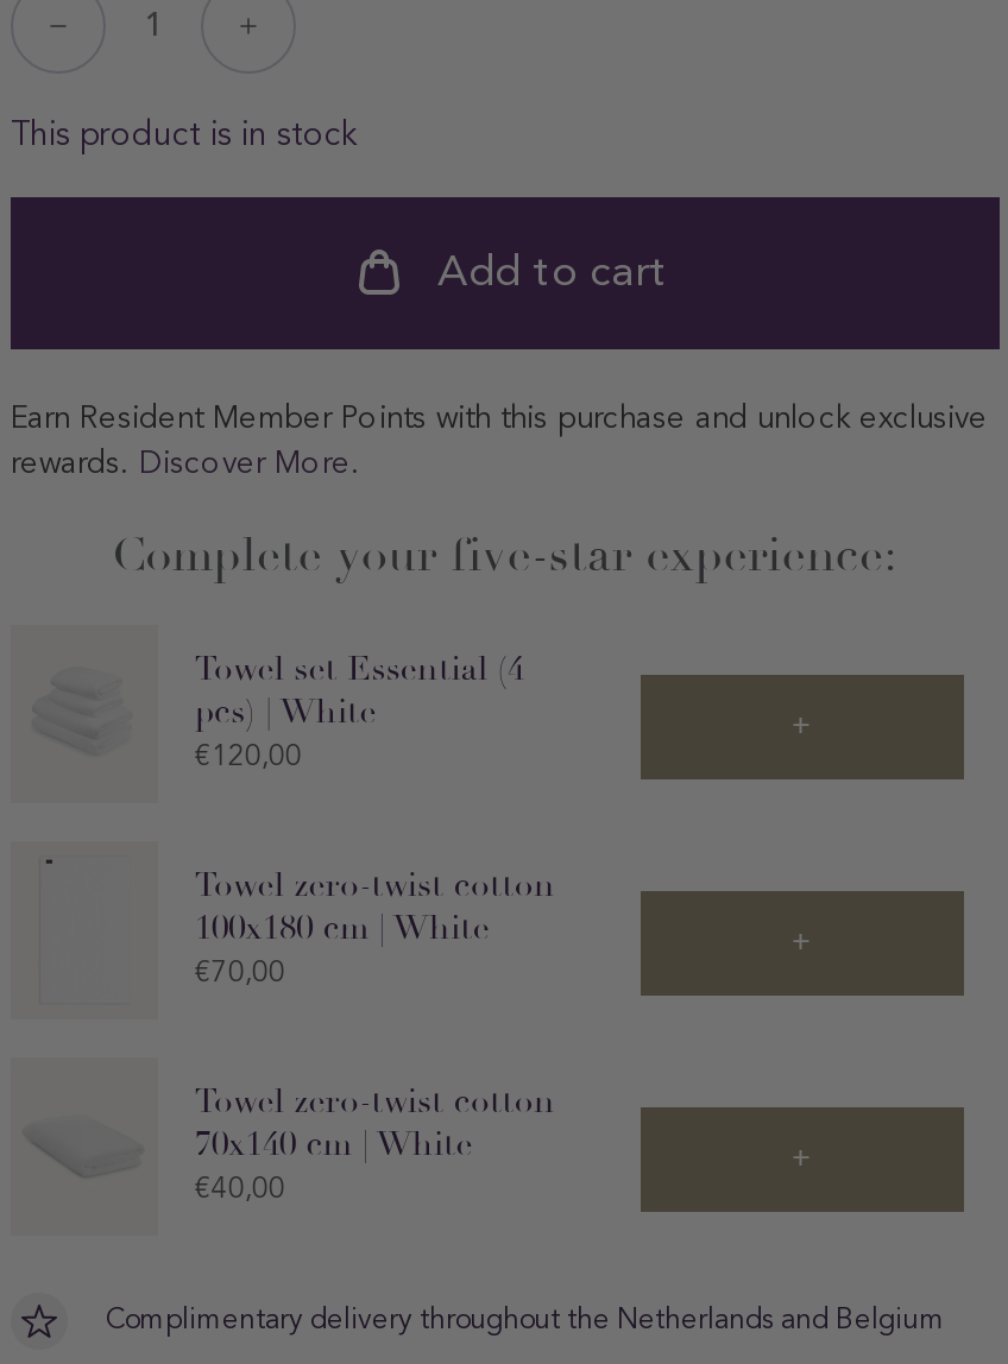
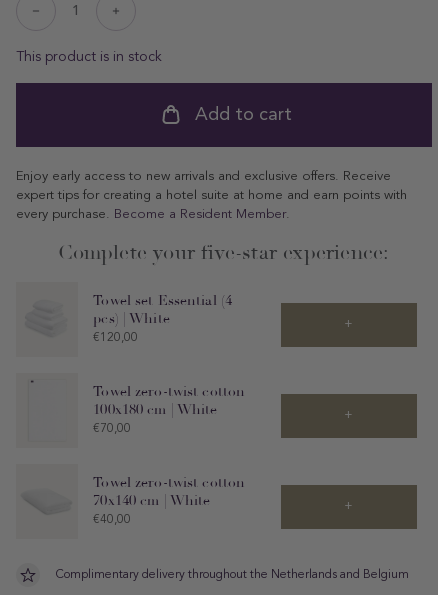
- Earn Resident Member Points with this purchase and unlock exclusive
- rewards. Discover More.
+ Enjoy early access to new arrivals and exclusive offers. Receive
+ expert tips for creating a hotel suite at home and earn points with
+ every purchase. Become a Resident Member.
